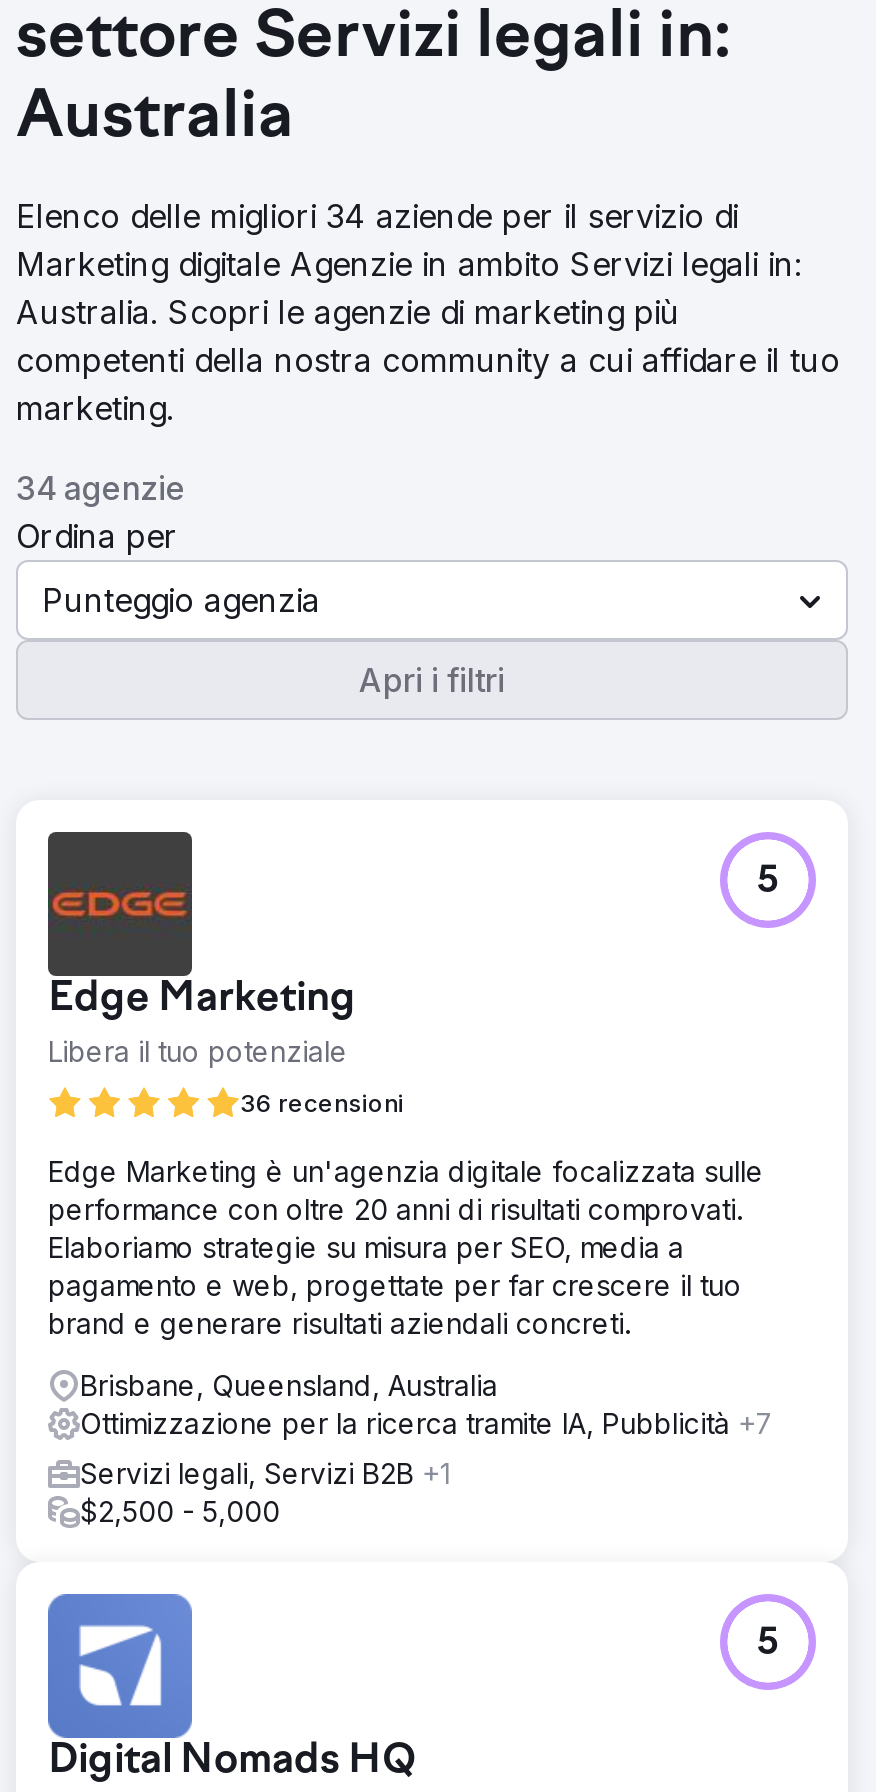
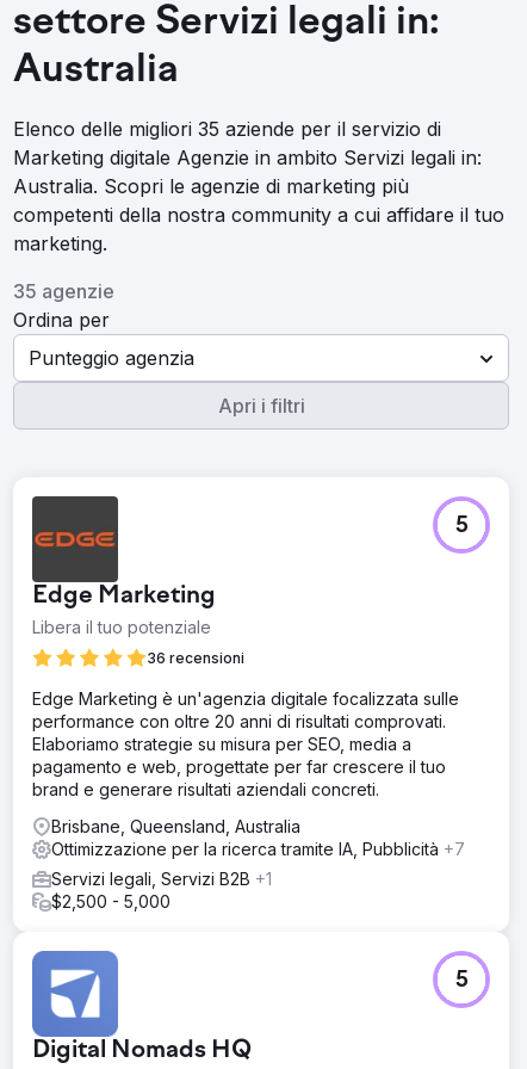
- Elenco delle migliori 34 aziende per il servizio di
+ Elenco delle migliori 35 aziende per il servizio di

- 34 agenzie
+ 35 agenzie
